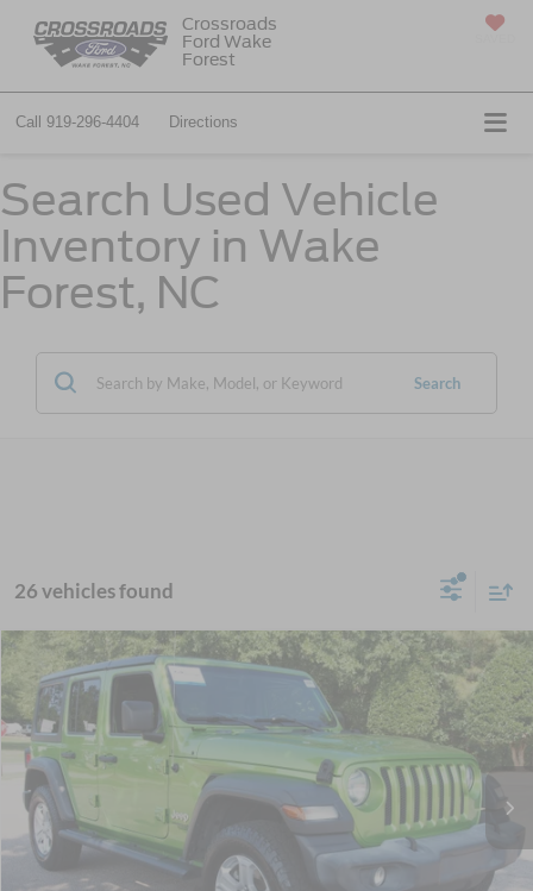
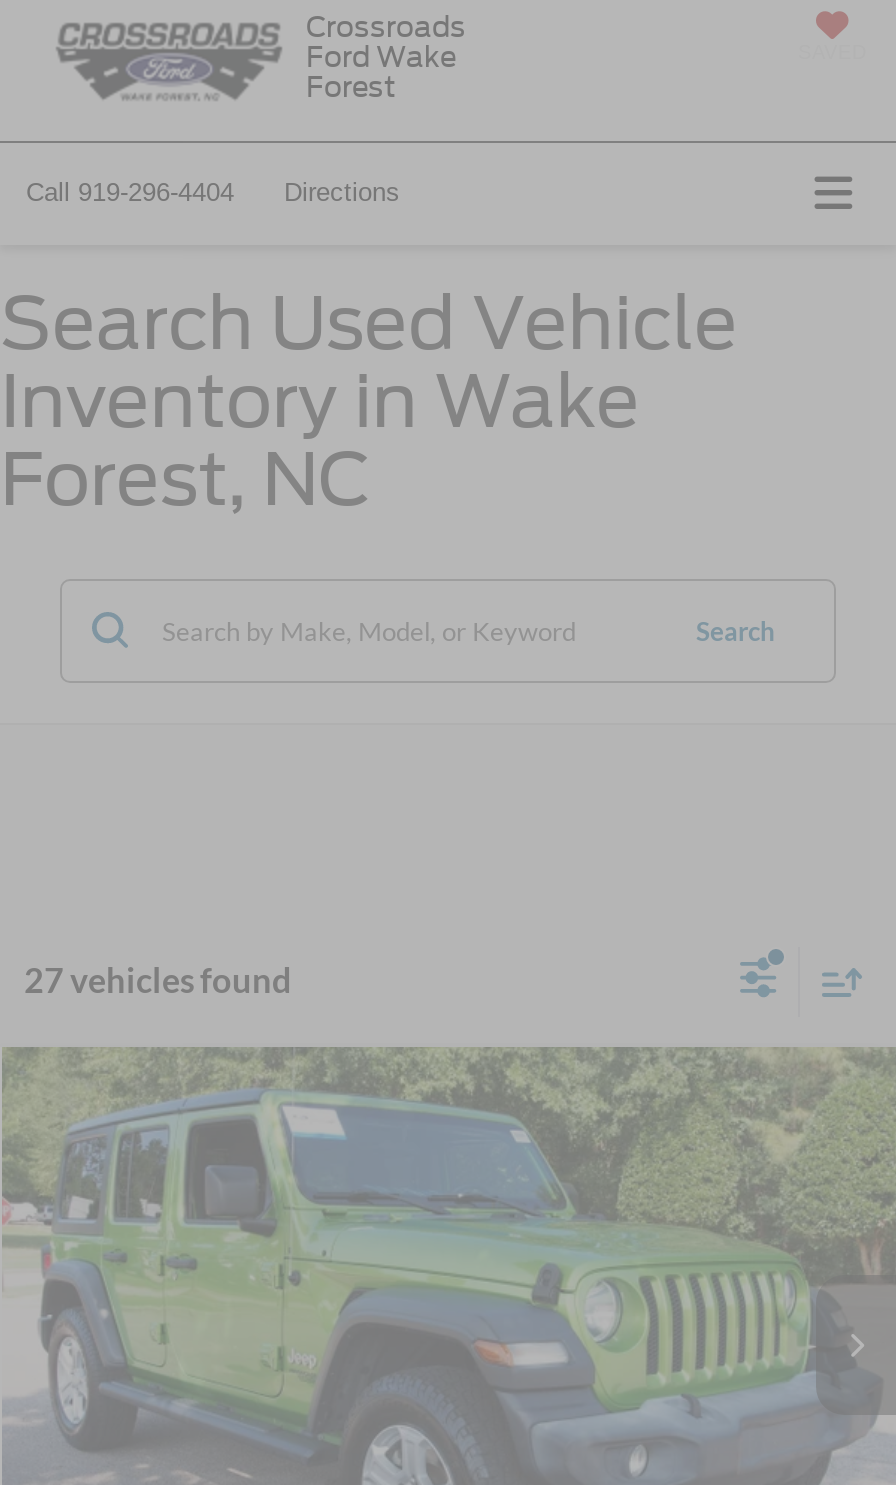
- 26 vehicles found
+ 27 vehicles found
